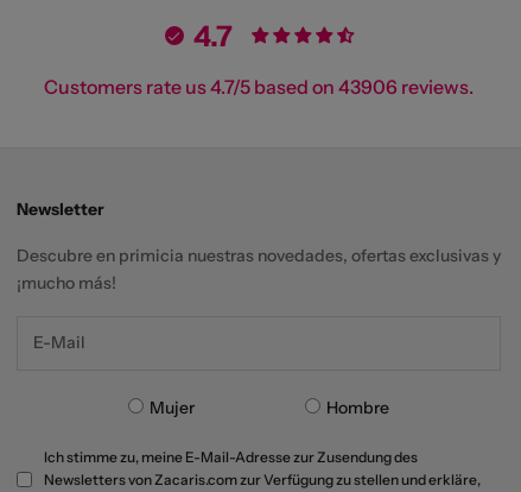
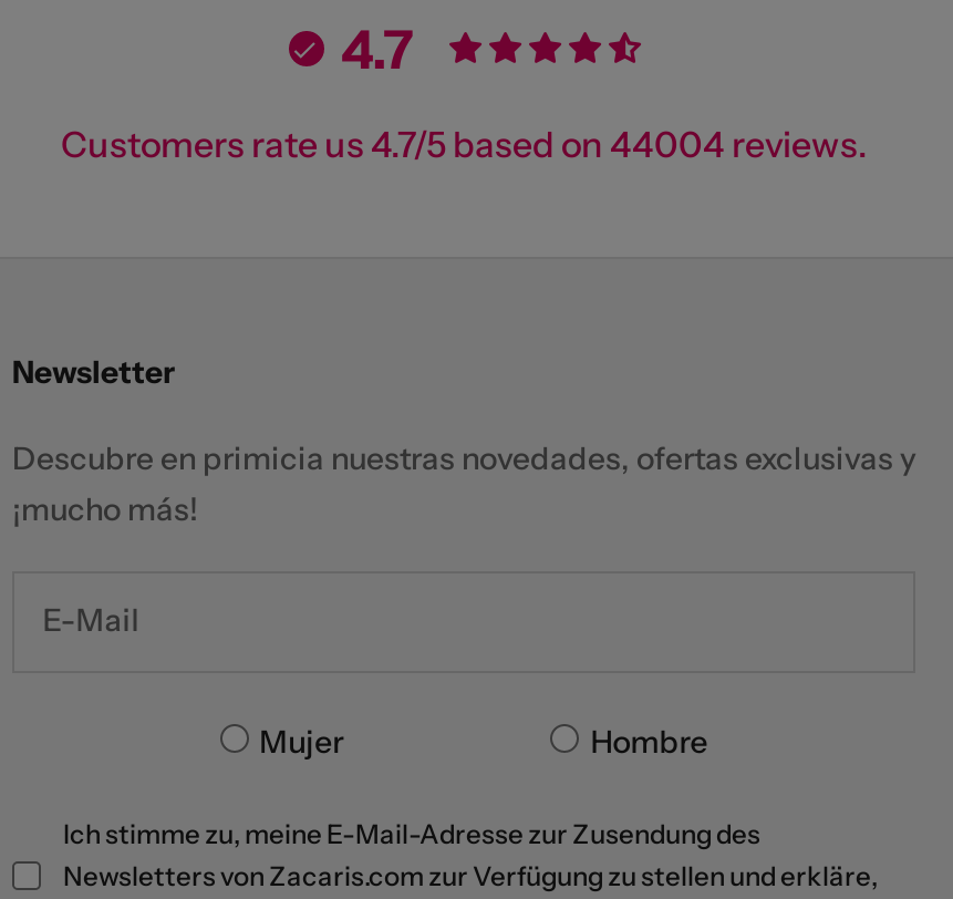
- Customers rate us 4.7/5 based on 43906 reviews.
+ Customers rate us 4.7/5 based on 44004 reviews.
